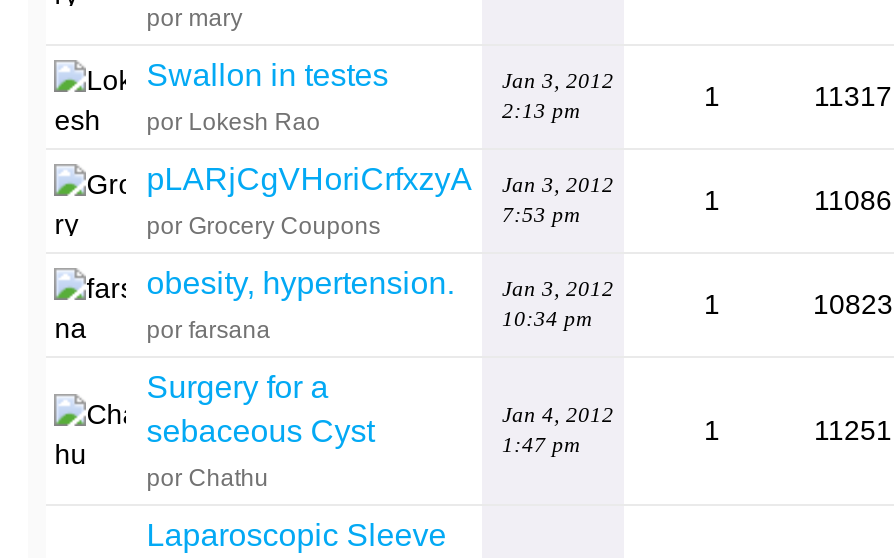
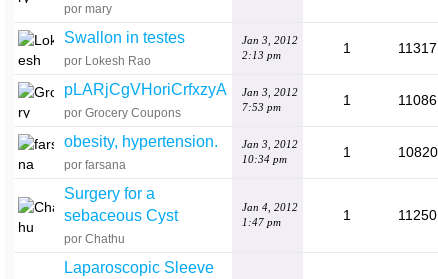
- 10823
+ 10820

- 11251
+ 11250
